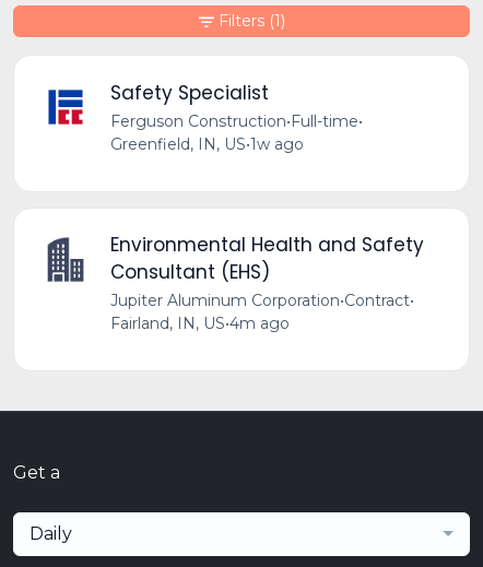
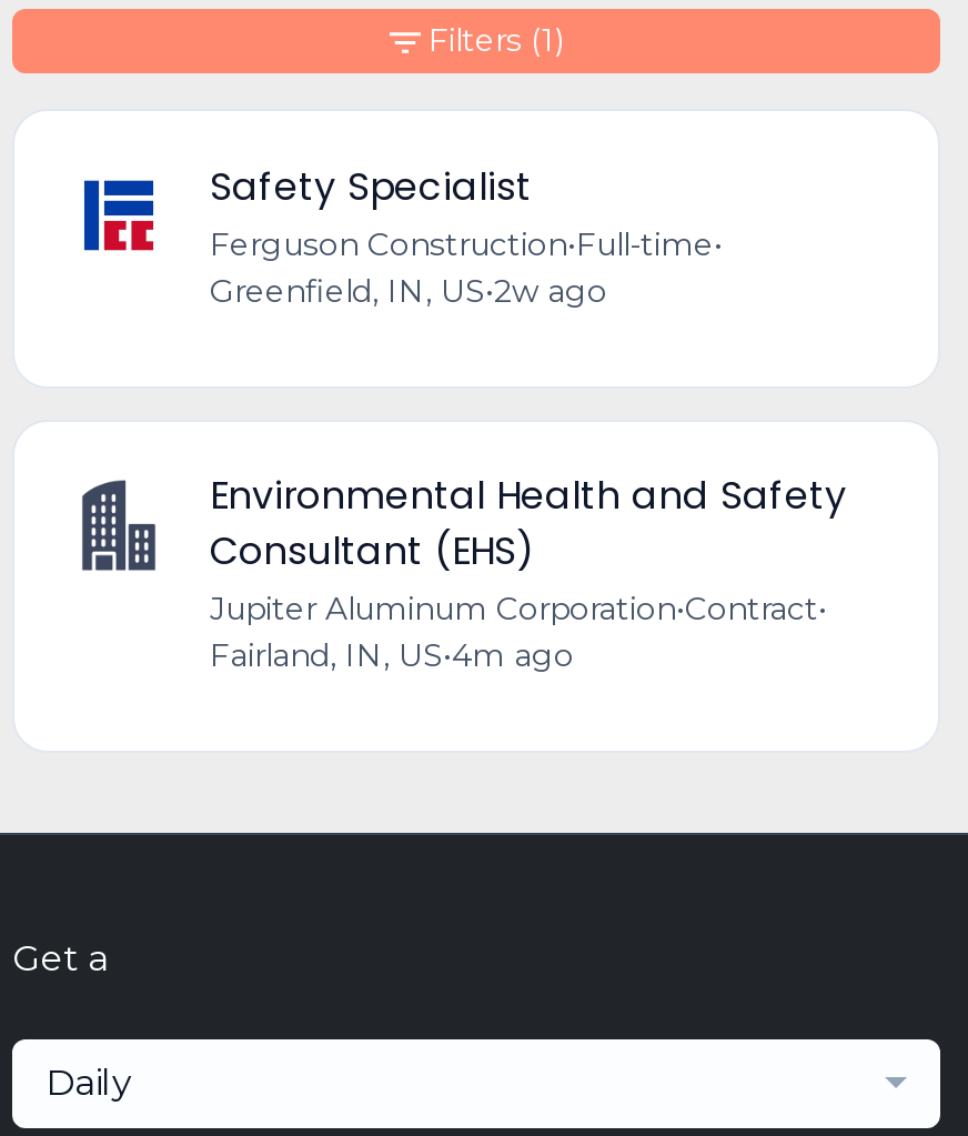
- Greenfield, IN, US•1w ago
+ Greenfield, IN, US•2w ago
